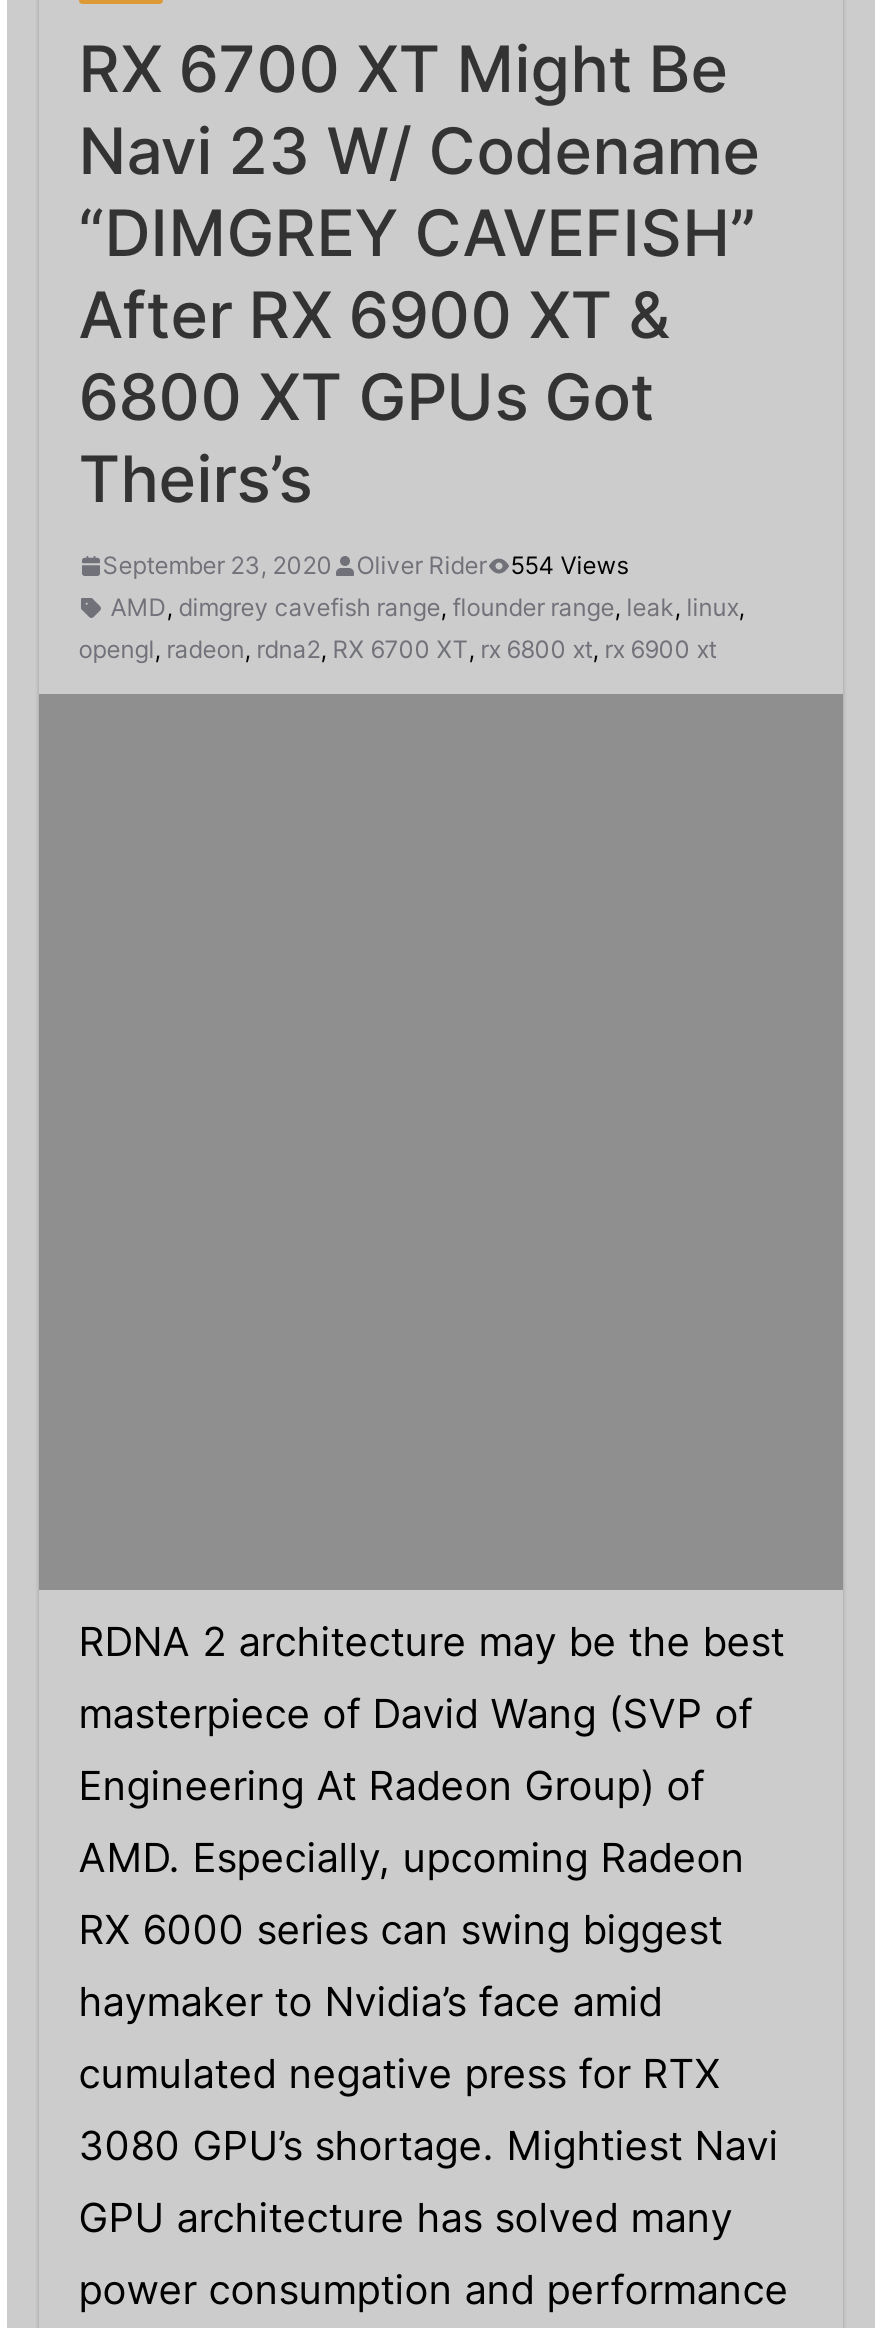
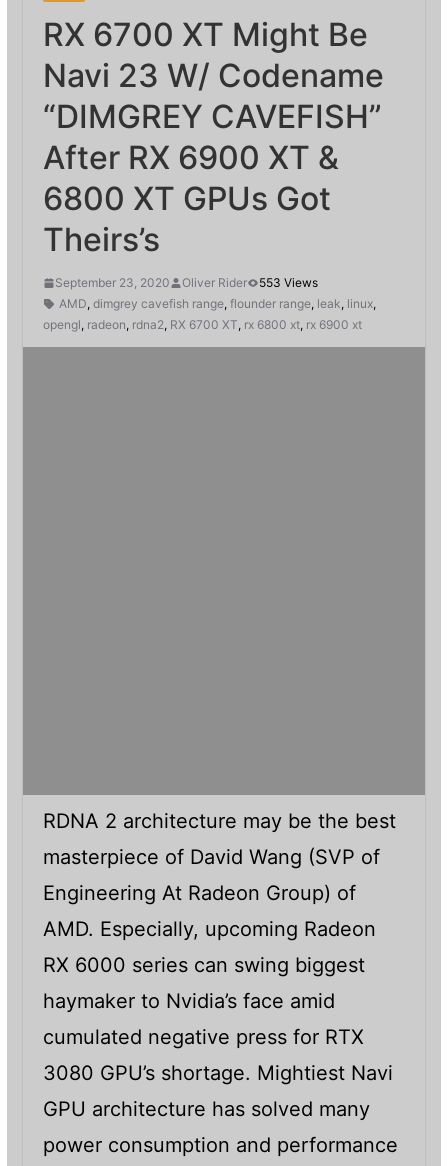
- September 23, 2020 Oliver Rider 554 Views
+ September 23, 2020 Oliver Rider 553 Views
